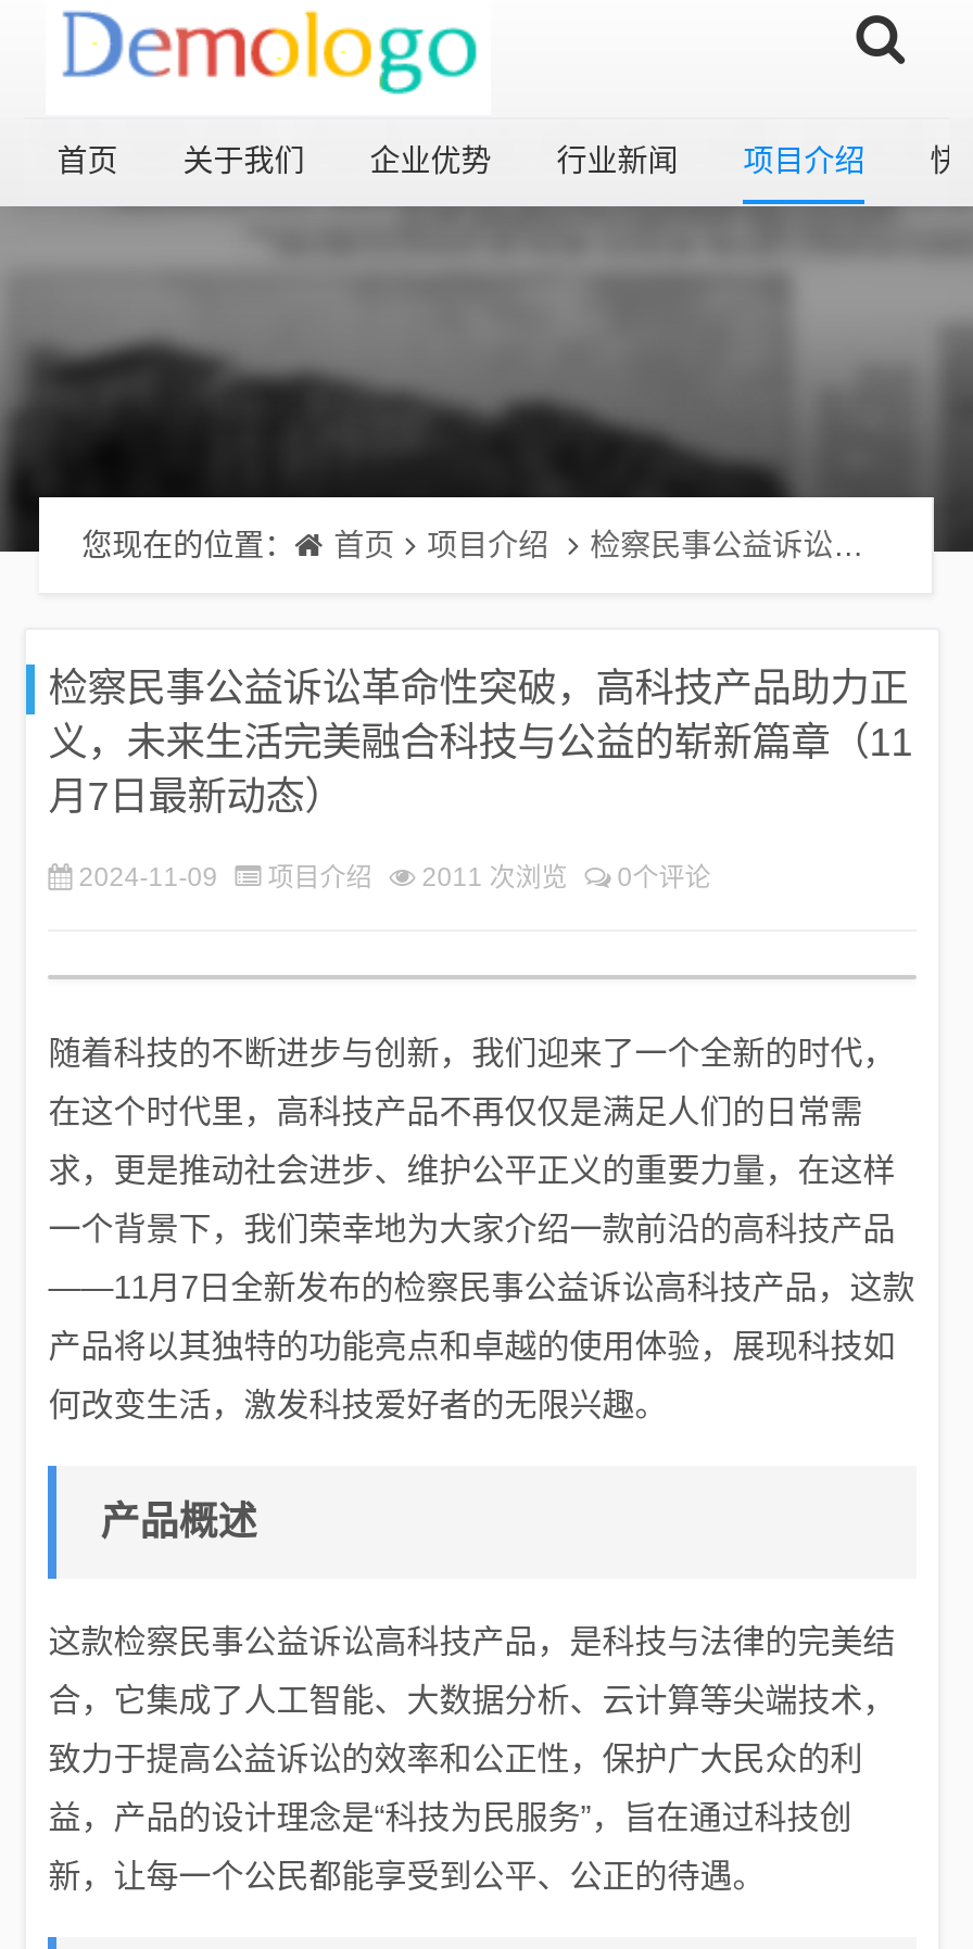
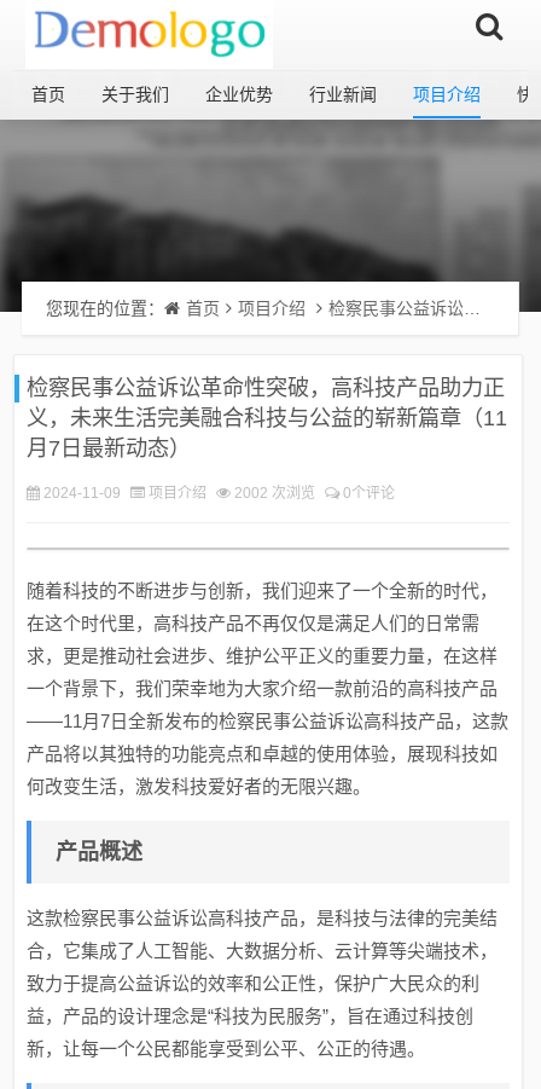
- 2024-11-09 项目介绍 2011 次浏览 0个评论
+ 2024-11-09 项目介绍 2002 次浏览 0个评论
